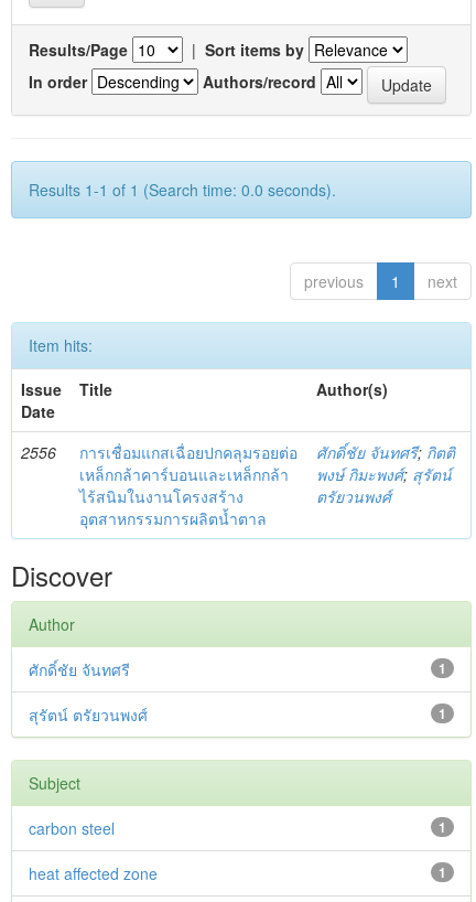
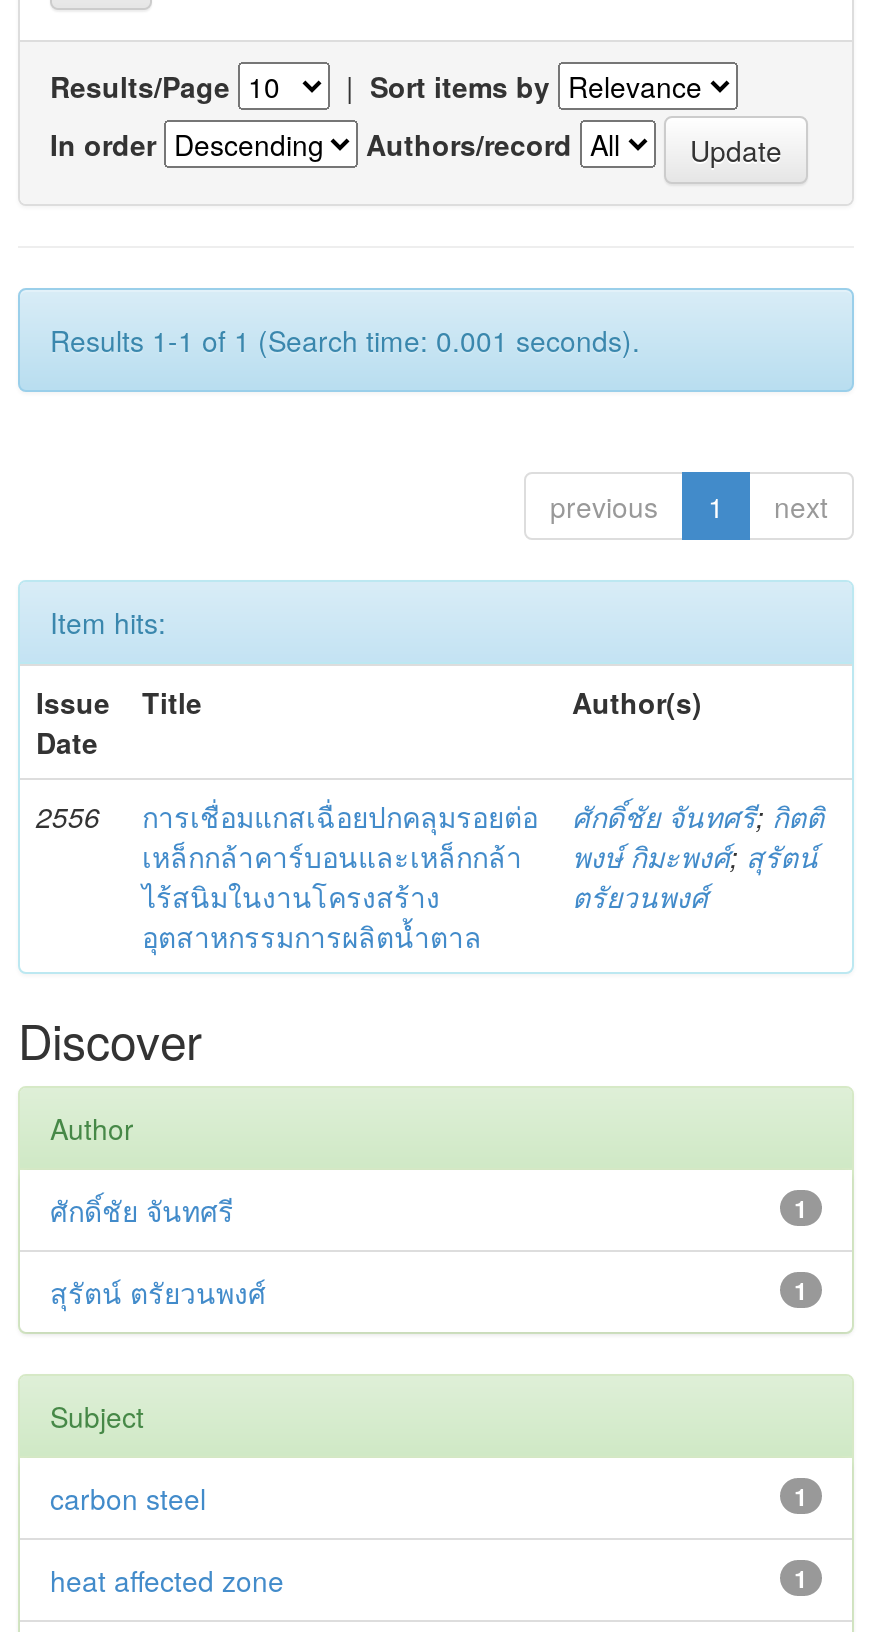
- Results 1-1 of 1 (Search time: 0.0 seconds).
+ Results 1-1 of 1 (Search time: 0.001 seconds).
